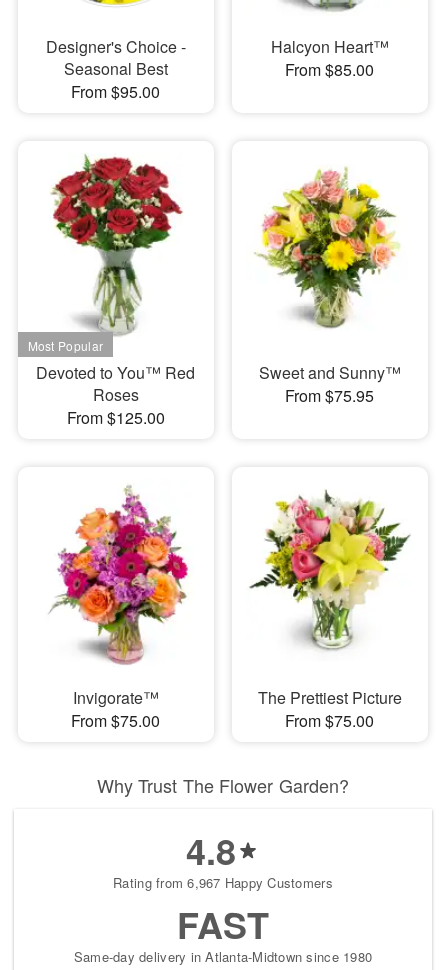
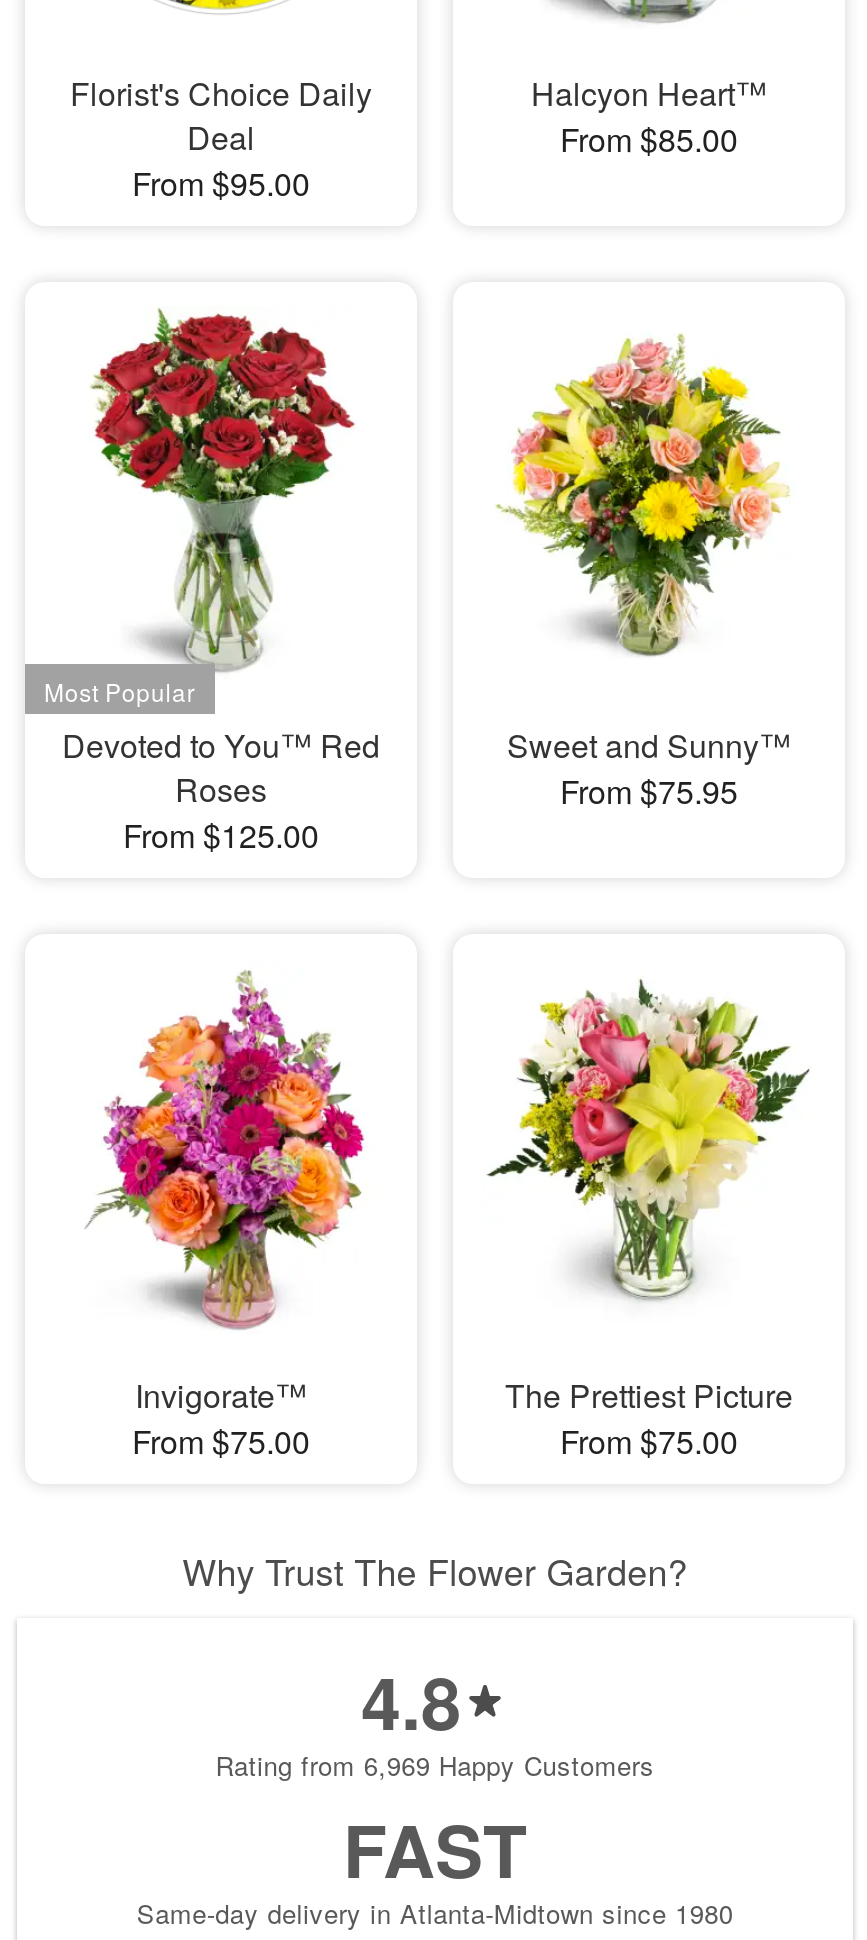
- Designer's Choice -
- Seasonal Best
+ Florist's Choice Daily
+ Deal

- Rating from 6,967 Happy Customers
+ Rating from 6,969 Happy Customers
